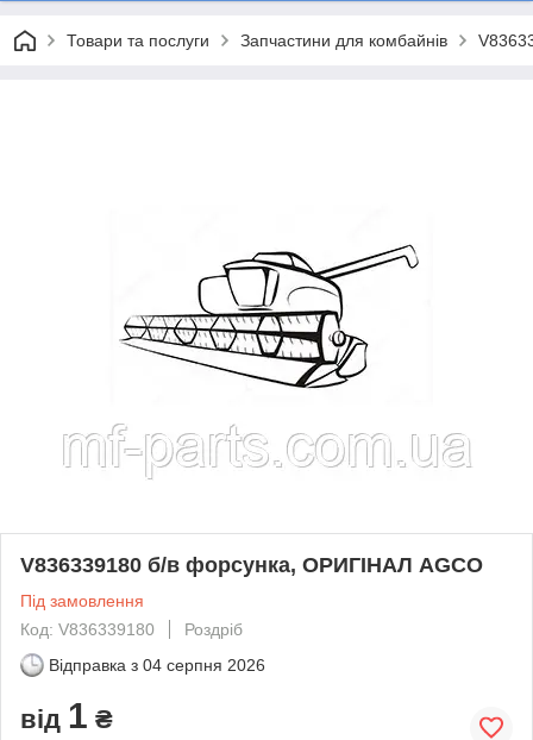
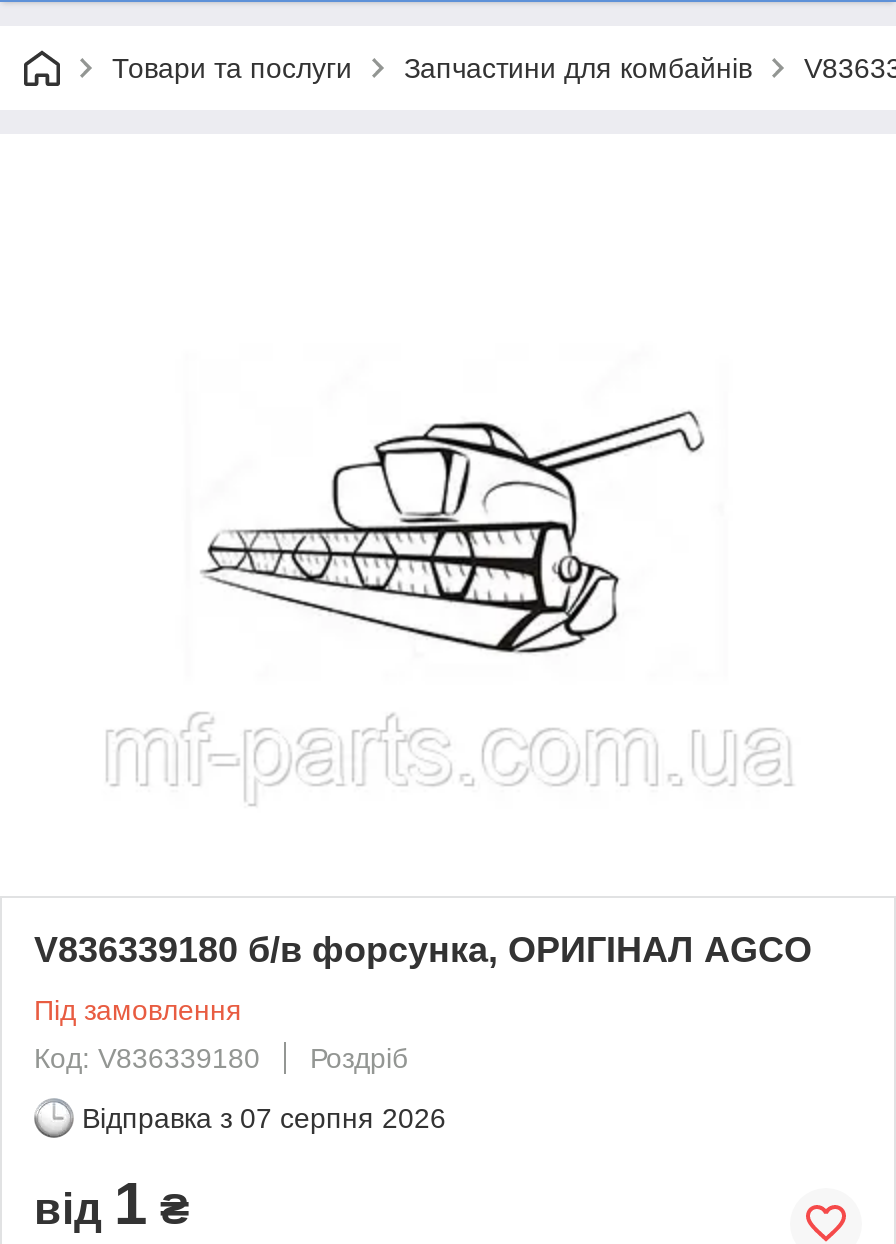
- Відправка з 04 серпня 2026
+ Відправка з 07 серпня 2026
